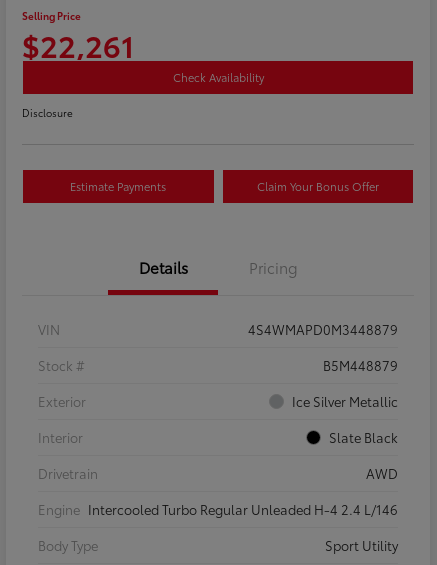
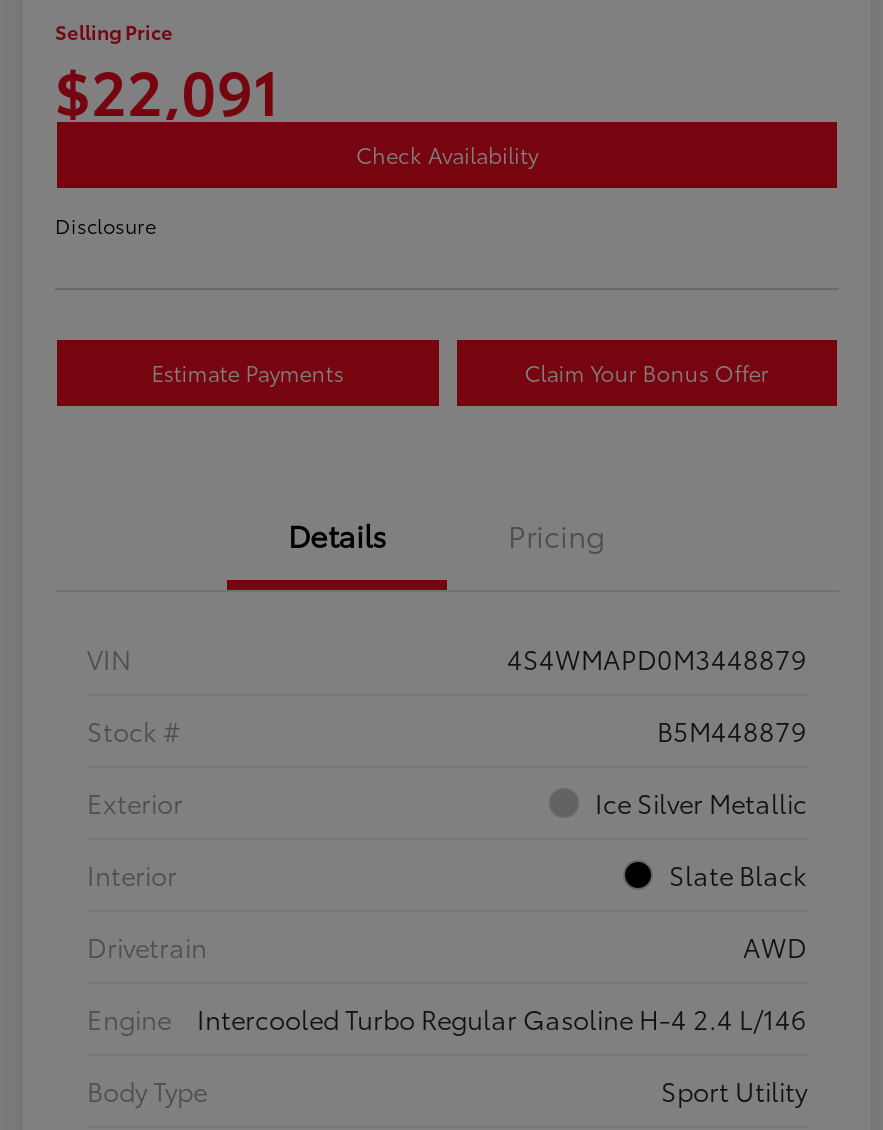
- $22,261
+ $22,091

- Engine Intercooled Turbo Regular Unleaded H-4 2.4 L/146
+ Engine
+ Intercooled Turbo Regular Gasoline H-4 2.4 L/146
